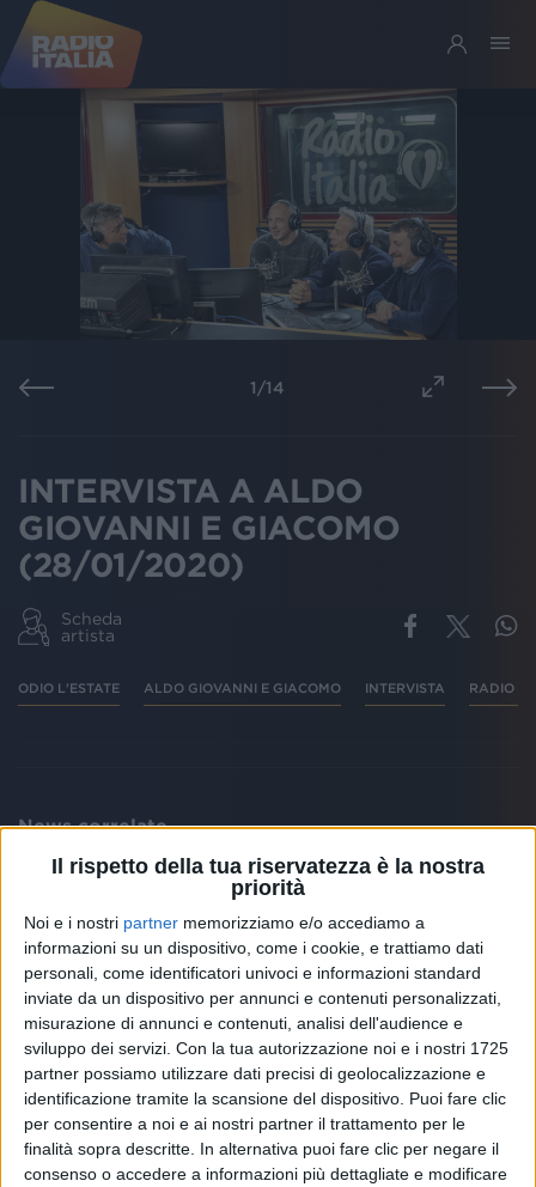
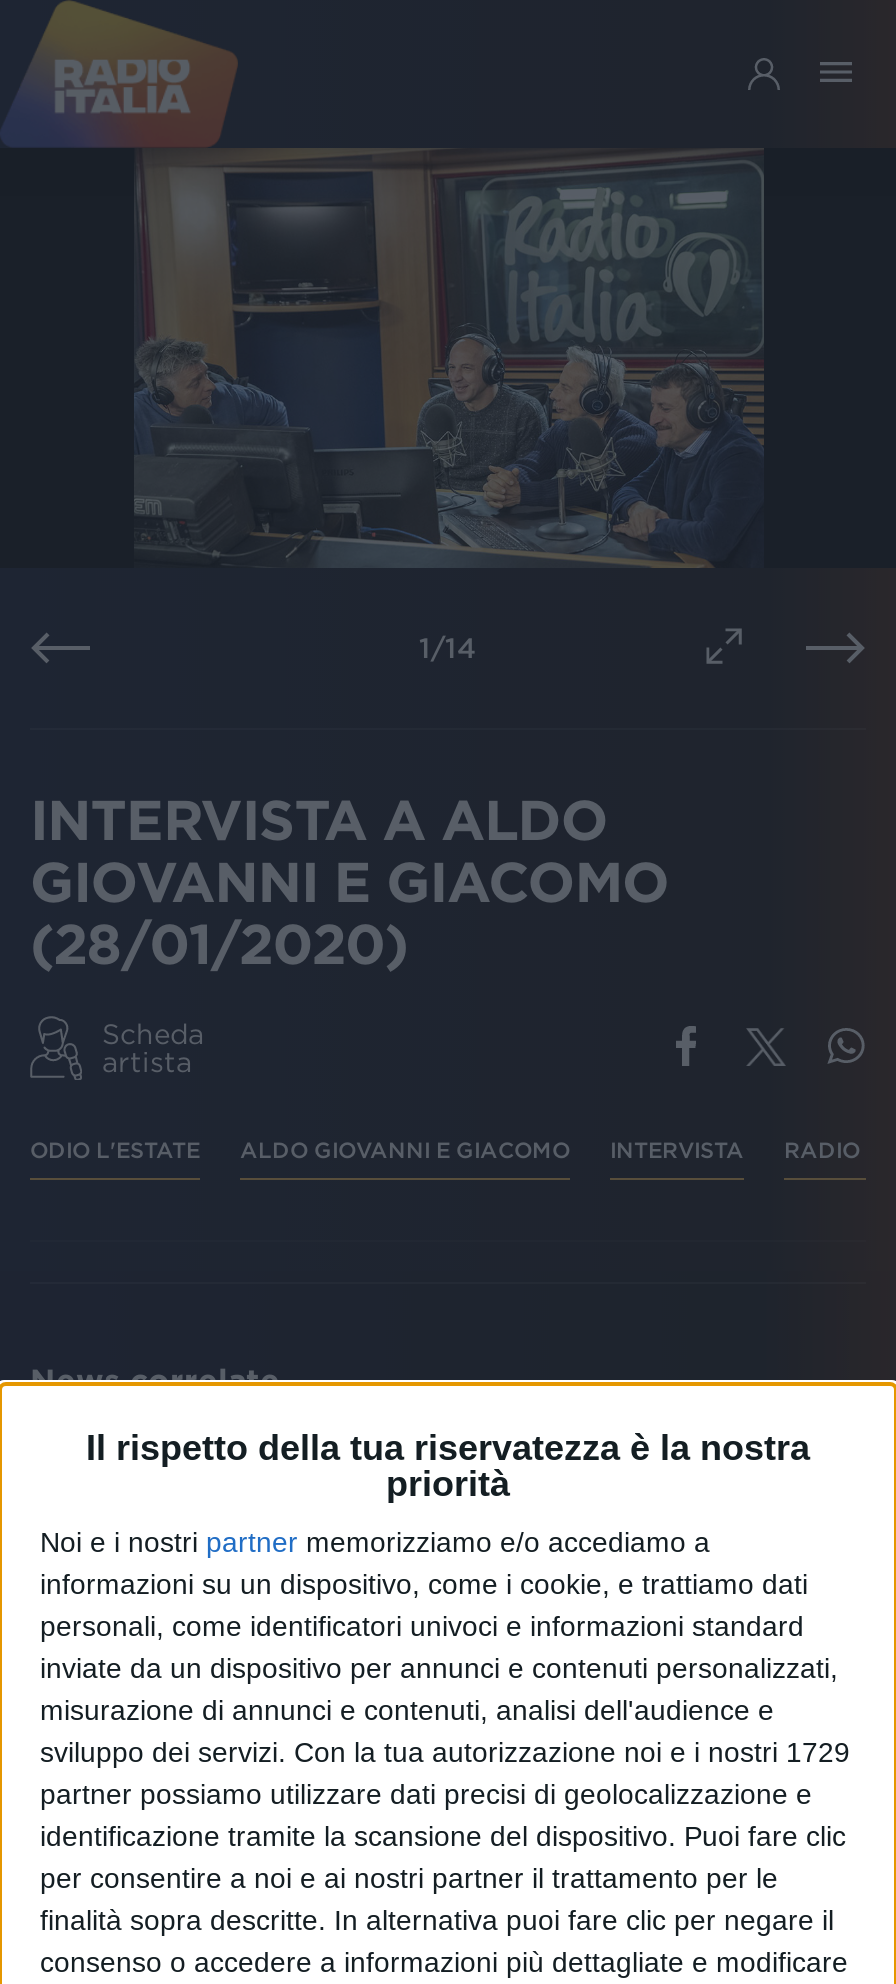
- sviluppo dei servizi. Con la tua autorizzazione noi e i nostri 1725
+ sviluppo dei servizi. Con la tua autorizzazione noi e i nostri 1729
